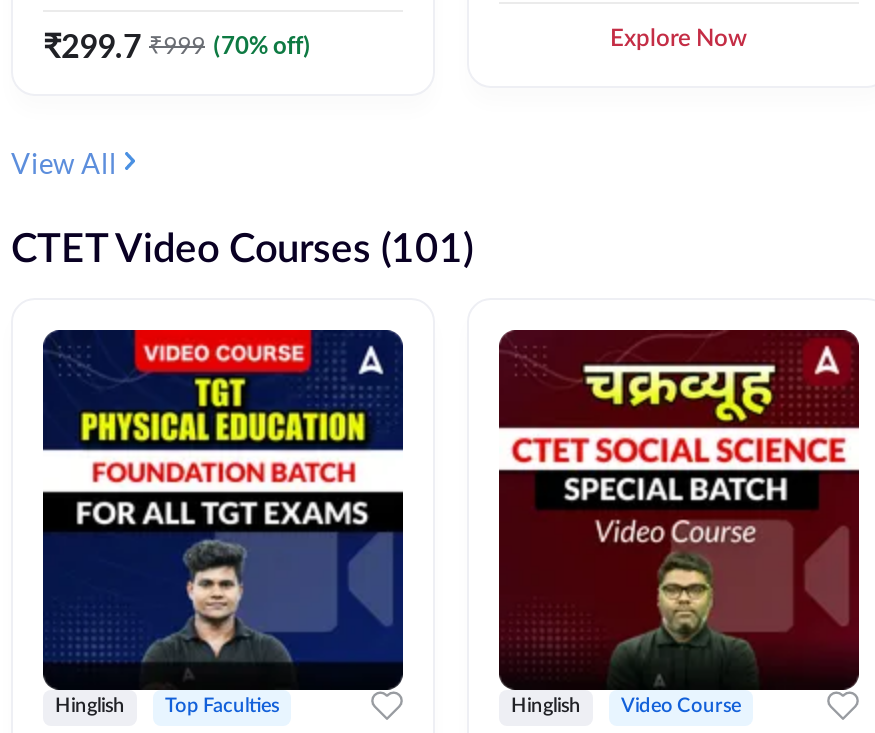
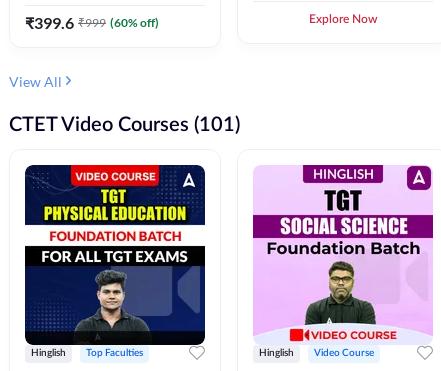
- ₹299.7 ₹999 (70% off)
+ ₹399.6 ₹999 (60% off)

- [image]
+ [image]
